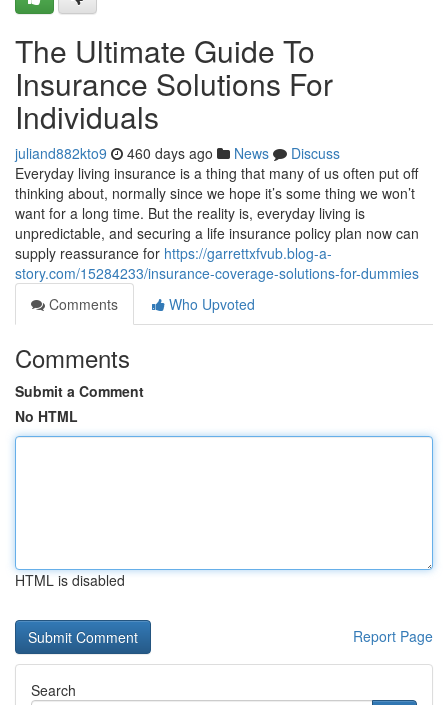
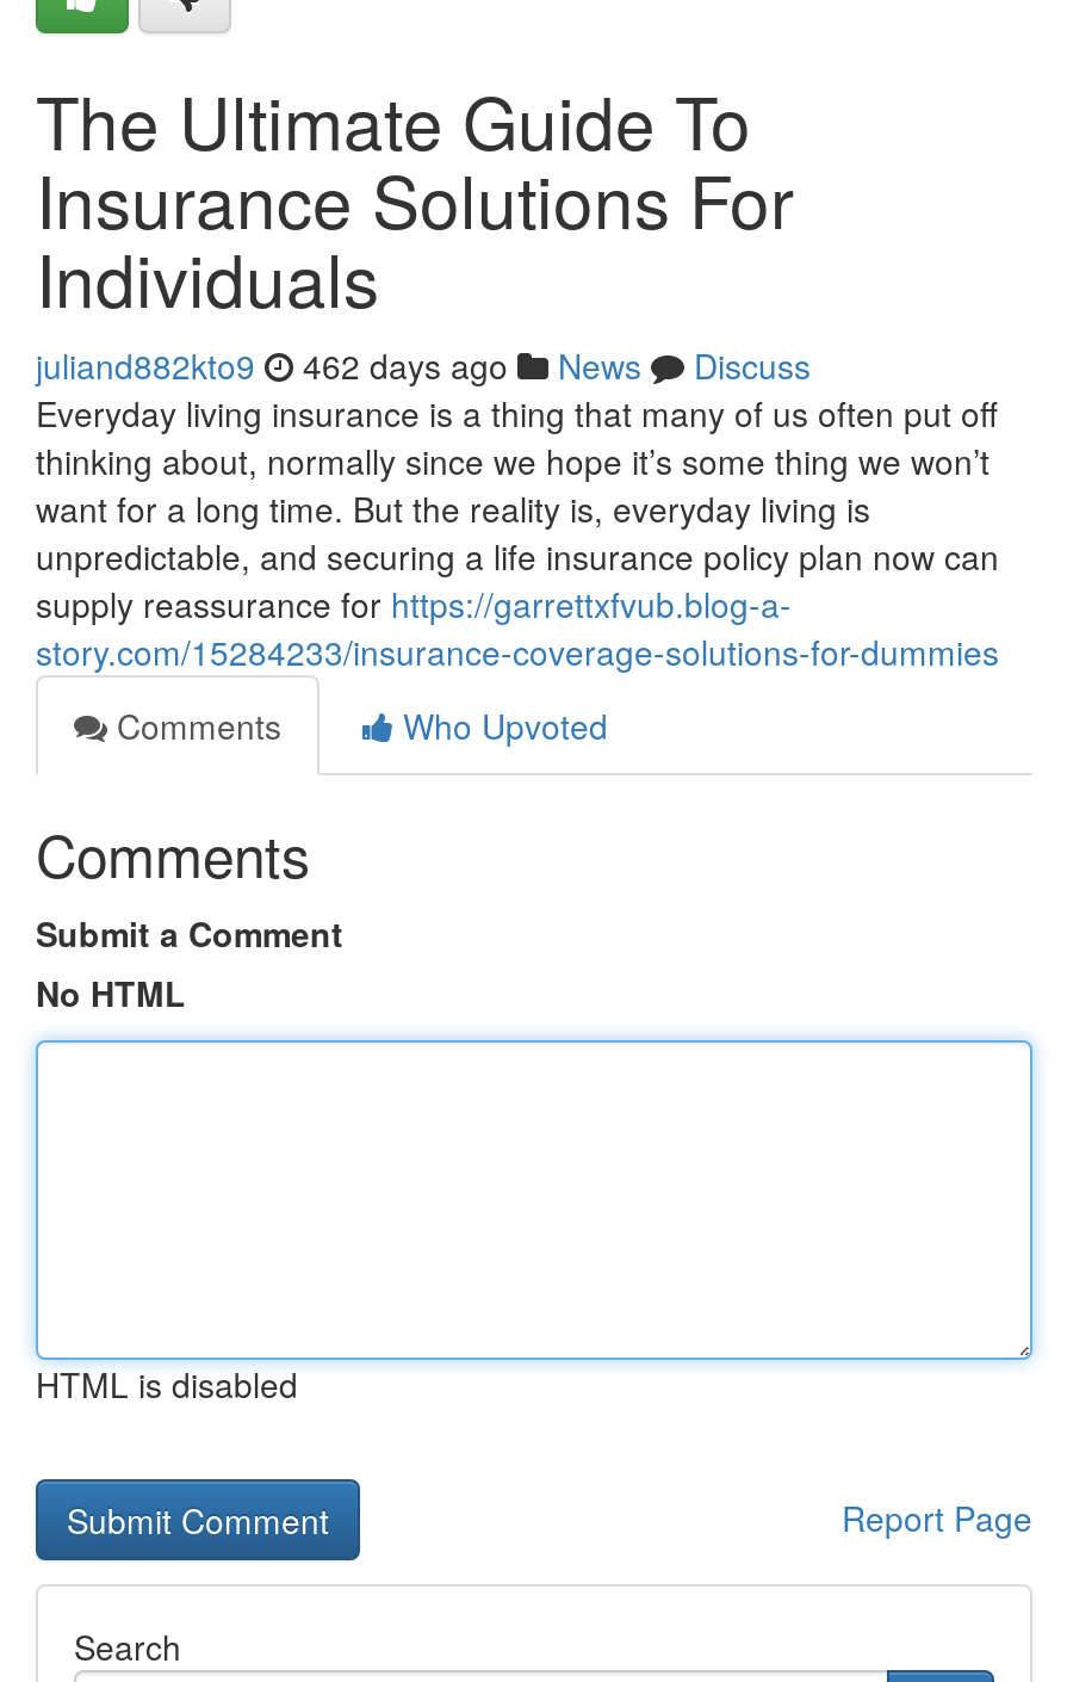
- juliand882kto9 460 days ago News Discuss
+ juliand882kto9 462 days ago News Discuss
